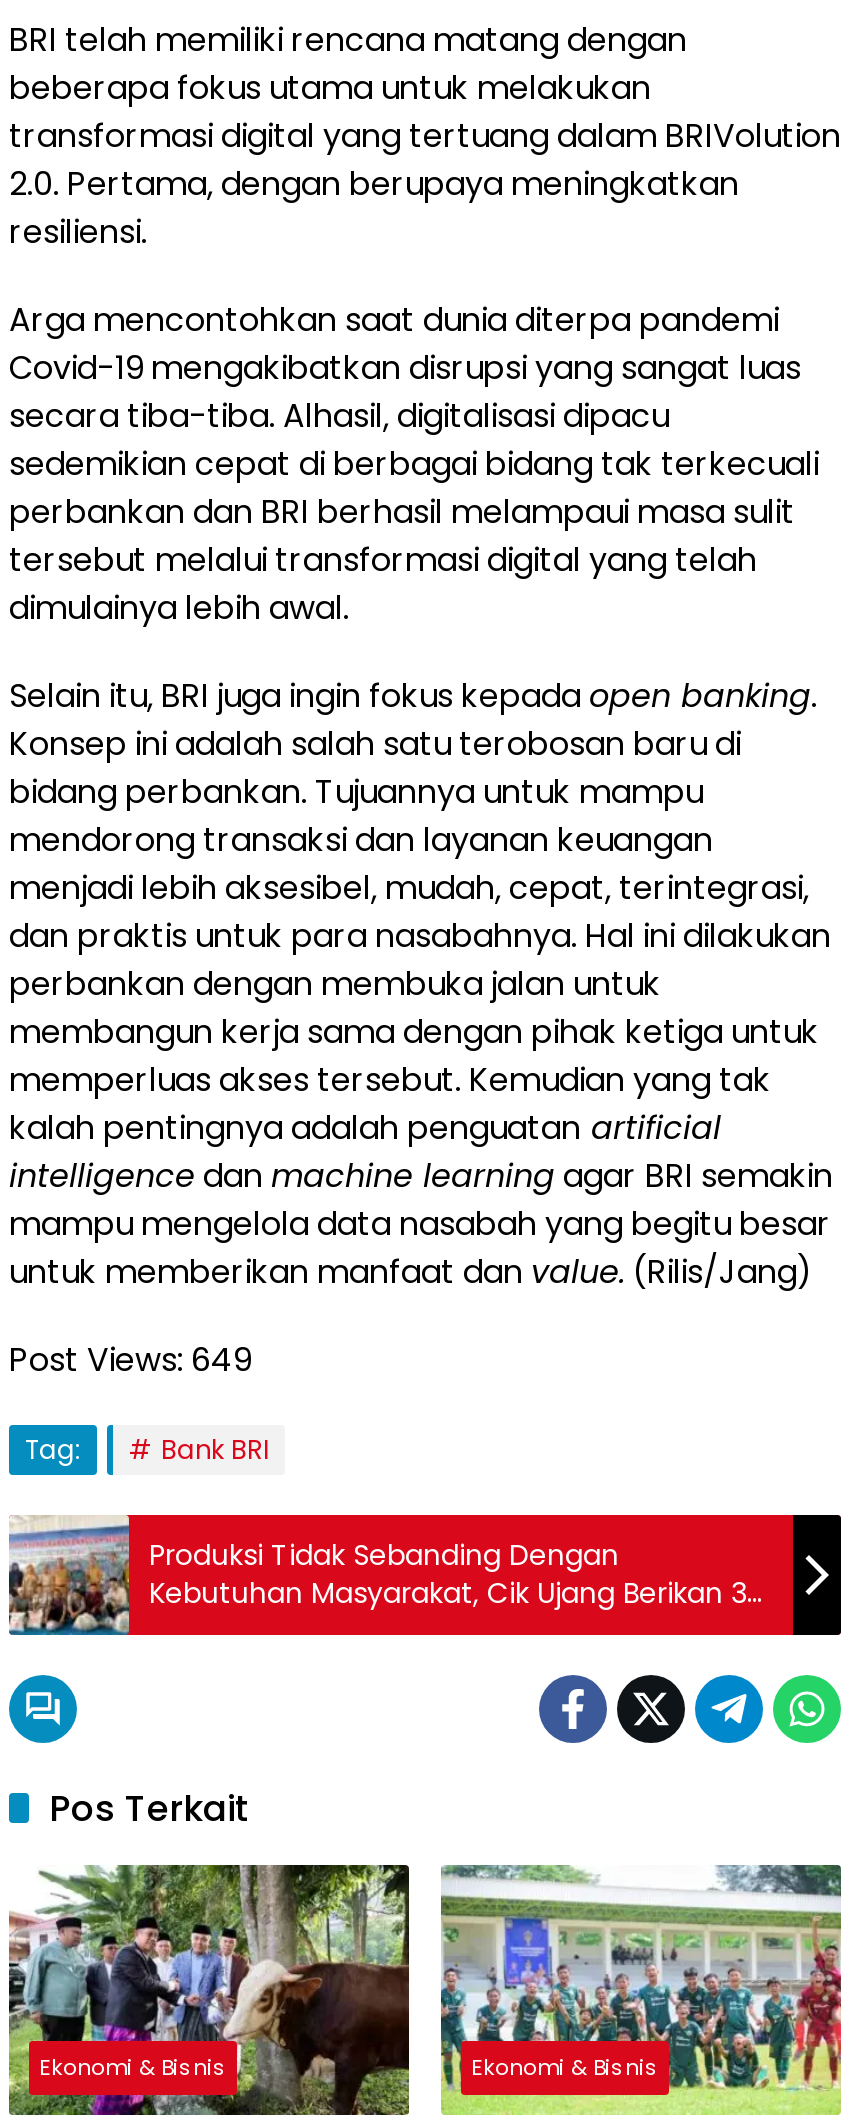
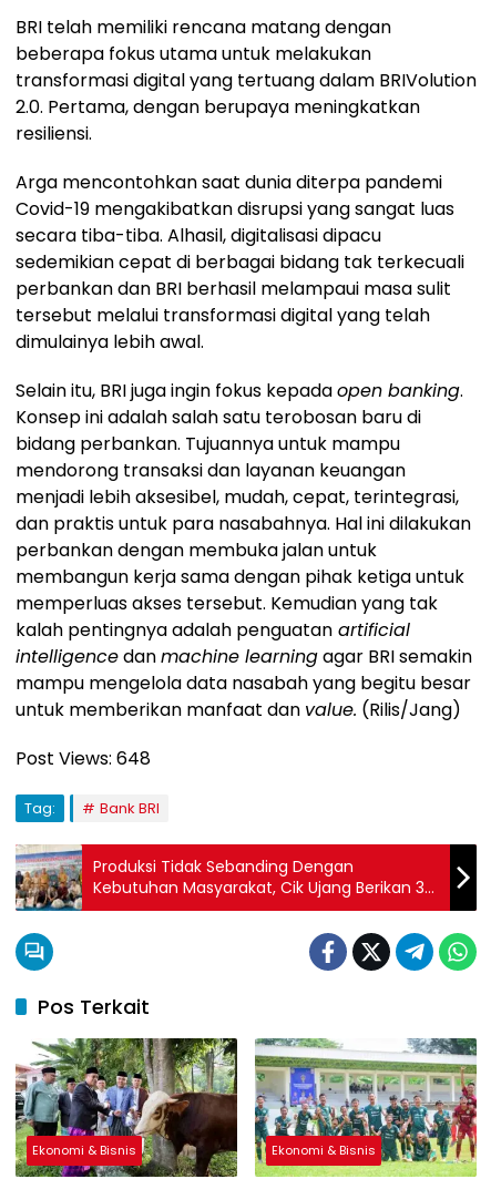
- Post Views: 649
+ Post Views: 648
